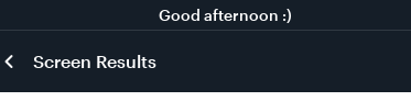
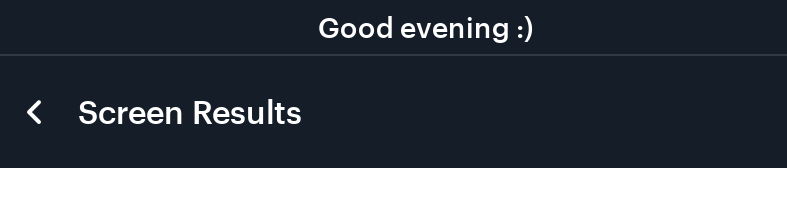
- Good afternoon :)
+ Good evening :)
